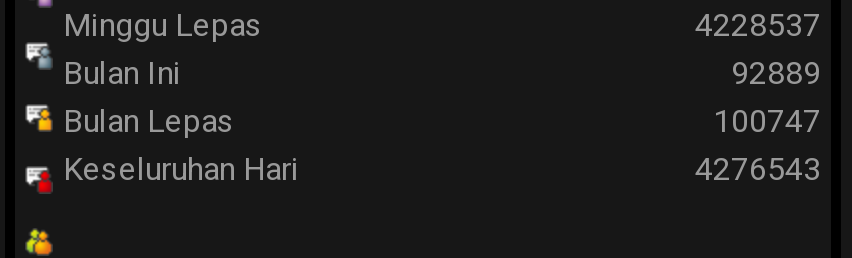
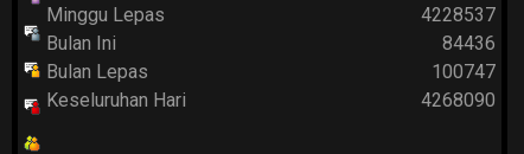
- 92889
+ 84436

- 4276543
+ 4268090
